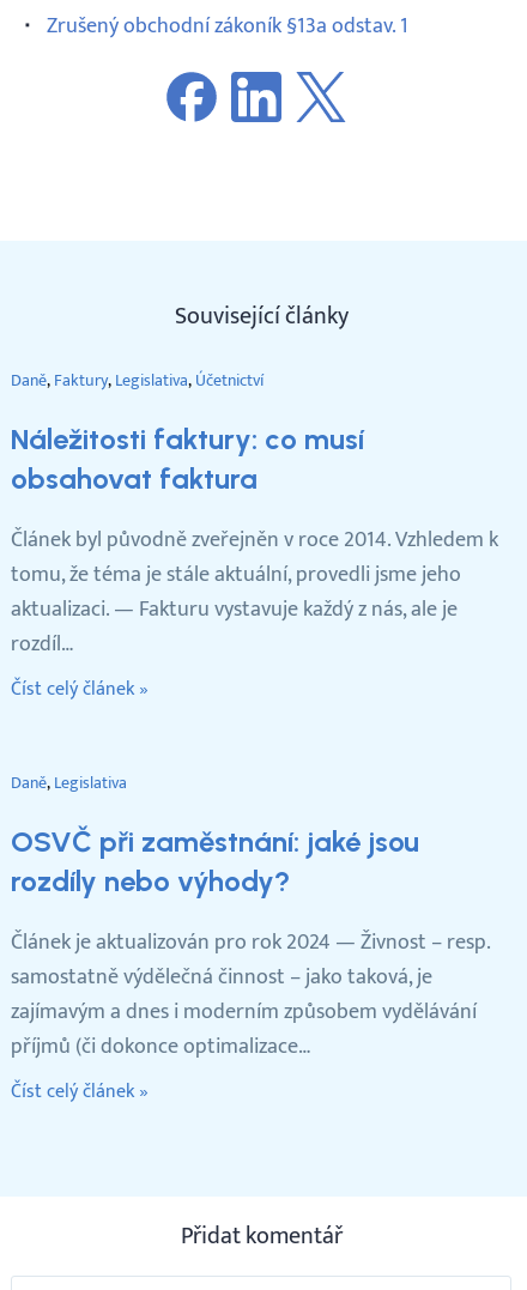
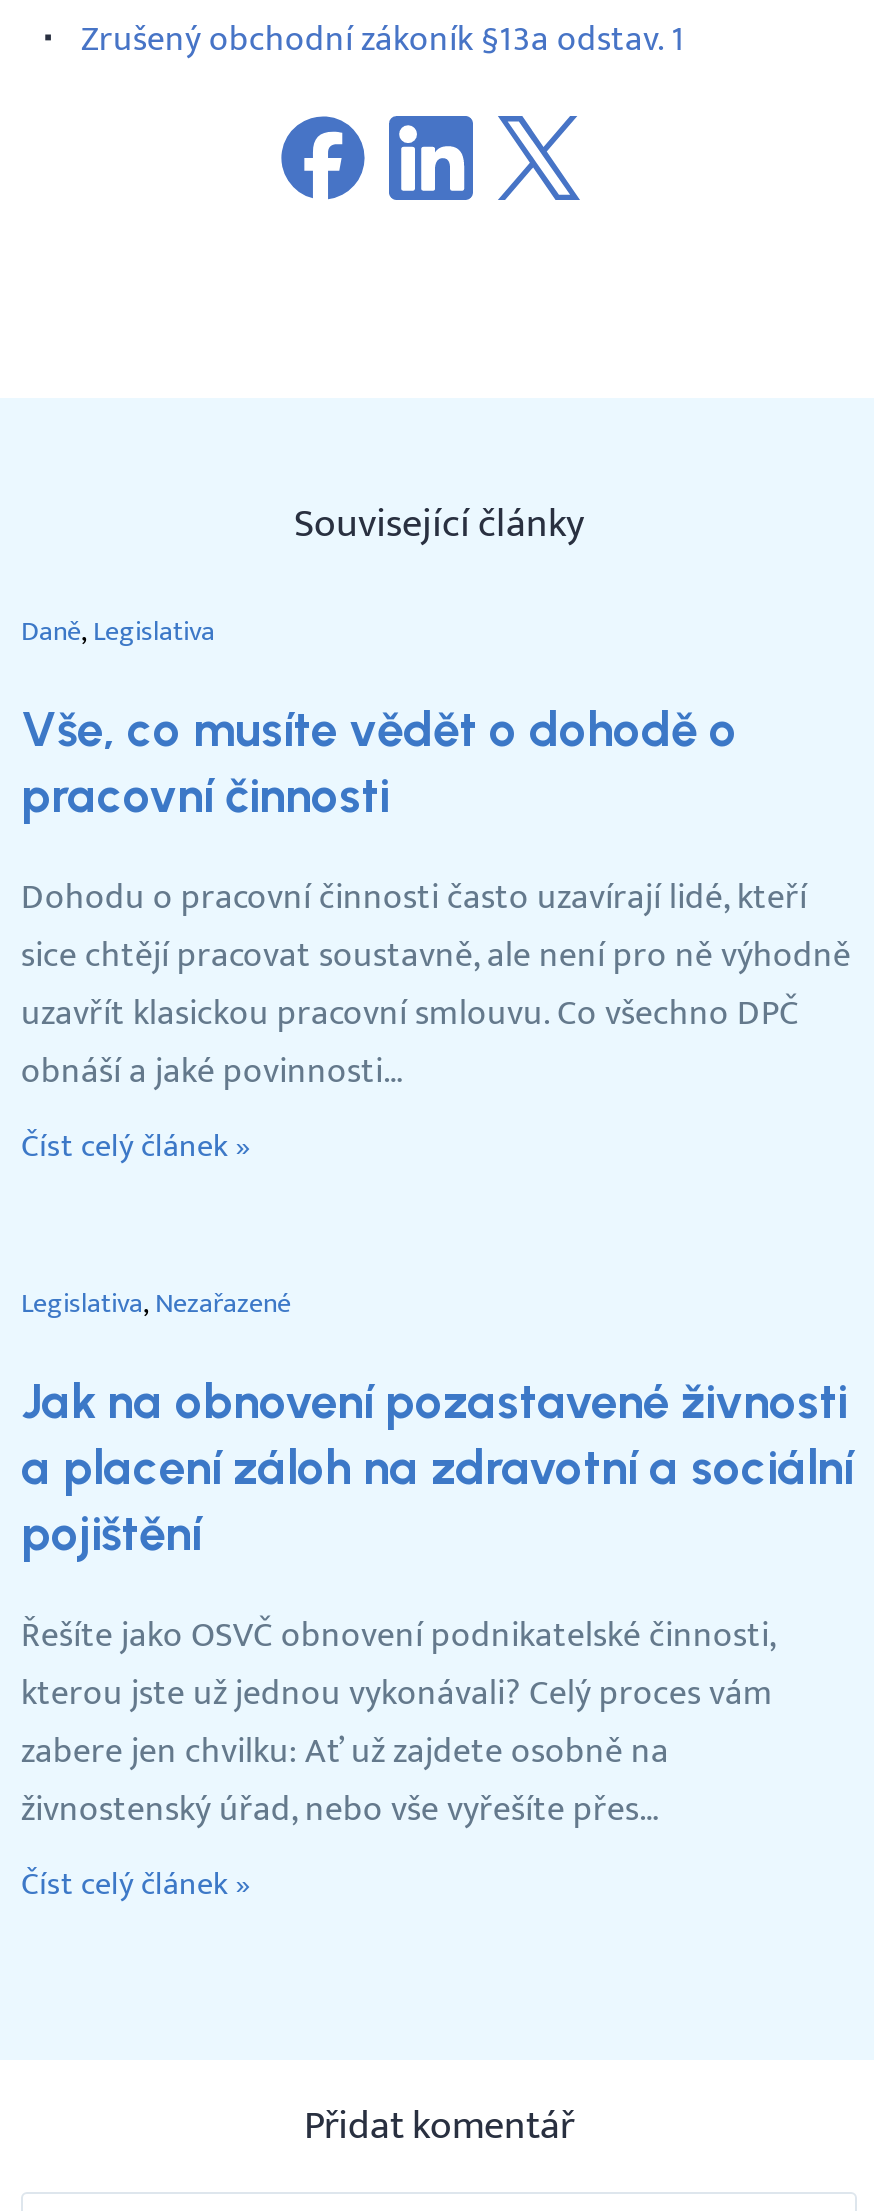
- Daně Faktury Legislativa Účetnictví

- Náležitosti faktury: co musí
- obsahovat faktura
+ Vše, co musíte vědět o dohodě o
+ pracovní činnosti

- Článek byl původně zveřejněn v roce 2014. Vzhledem k
- tomu, že téma je stále aktuální, provedli jsme jeho
- aktualizaci. — Fakturu vystavuje každý z nás, ale je
- rozdíl…
+ Dohodu o pracovní činnosti často uzavírají lidé, kteří
+ sice chtějí pracovat soustavně, ale není pro ně výhodně
+ uzavřít klasickou pracovní smlouvu. Co všechno DPČ
+ obnáší a jaké povinnosti…

+ Legislativa Nezařazené

moved up: Daně Legislativa

- OSVČ při zaměstnání: jaké jsou
- rozdíly nebo výhody?
+ Jak na obnovení pozastavené živnosti
+ a placení záloh na zdravotní a sociální
+ pojištění

- Článek je aktualizován pro rok 2024 — Živnost – resp.
- samostatně výdělečná činnost – jako taková, je
- zajímavým a dnes i moderním způsobem vydělávání
- příjmů (či dokonce optimalizace…
+ Řešíte jako OSVČ obnovení podnikatelské činnosti,
+ kterou jste už jednou vykonávali? Celý proces vám
+ zabere jen chvilku: Ať už zajdete osobně na
+ živnostenský úřad, nebo vše vyřešíte přes…
